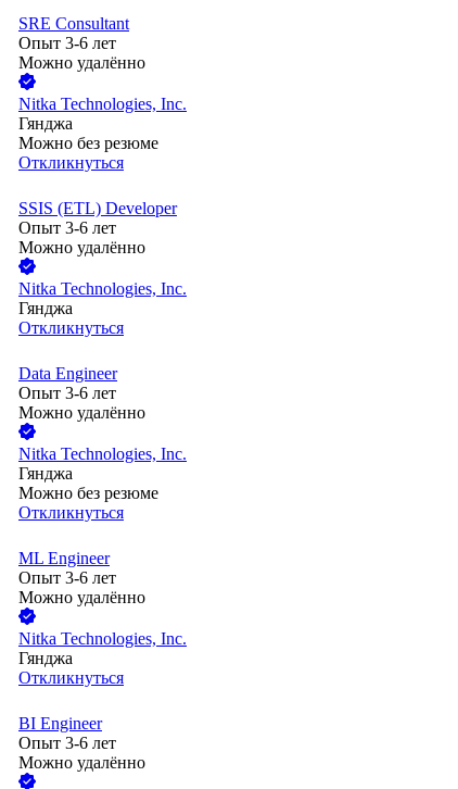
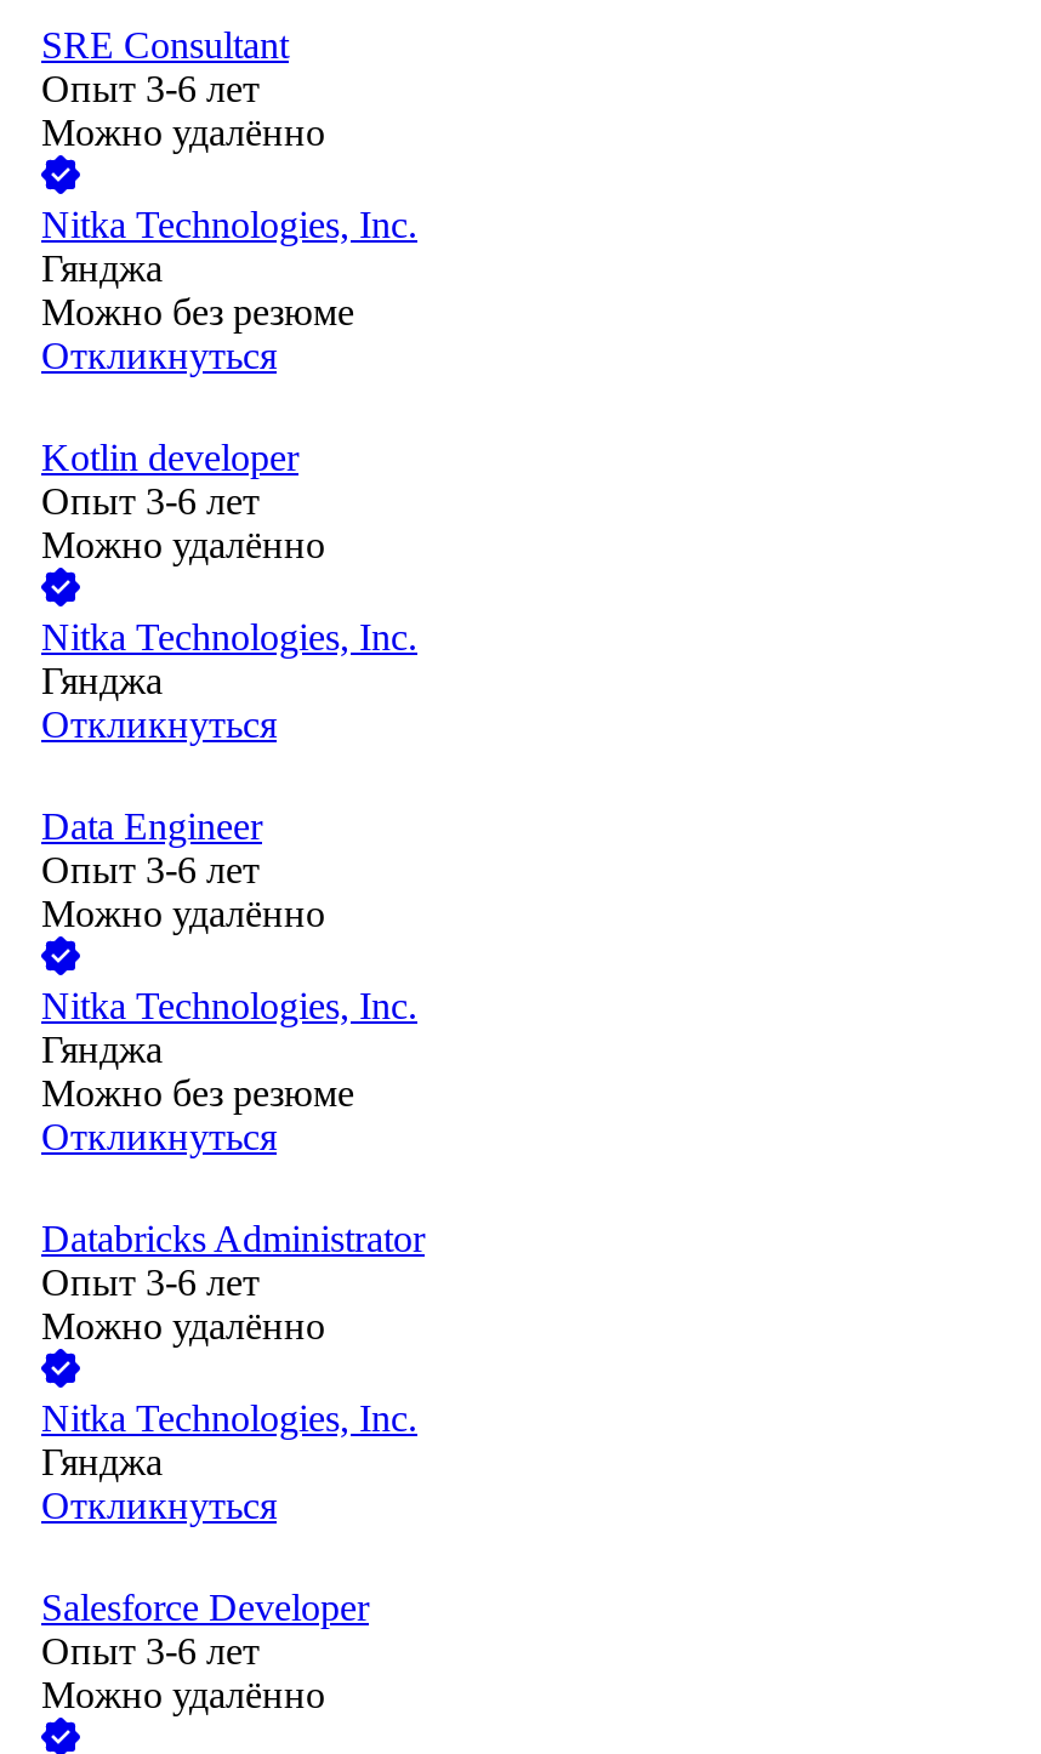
- SSIS (ETL) Developer
+ Kotlin developer

- ML Engineer
+ Databricks Administrator

- BI Engineer
+ Salesforce Developer
